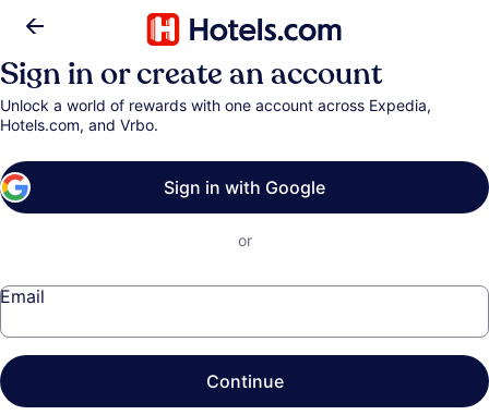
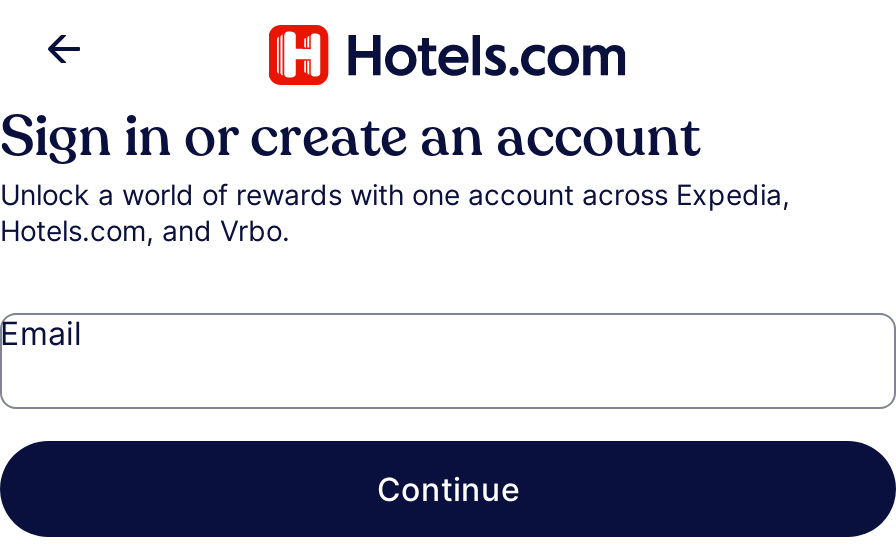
- Sign in with Google
- or
